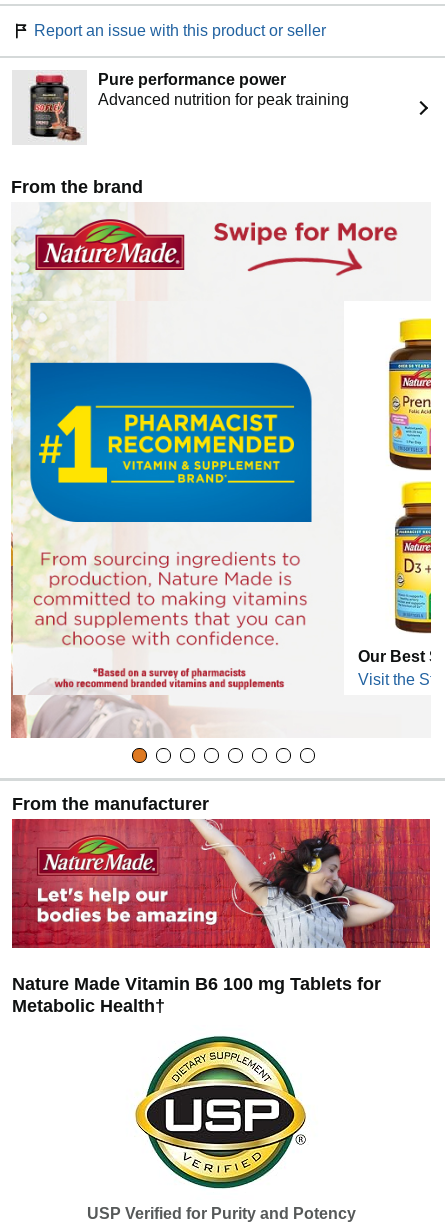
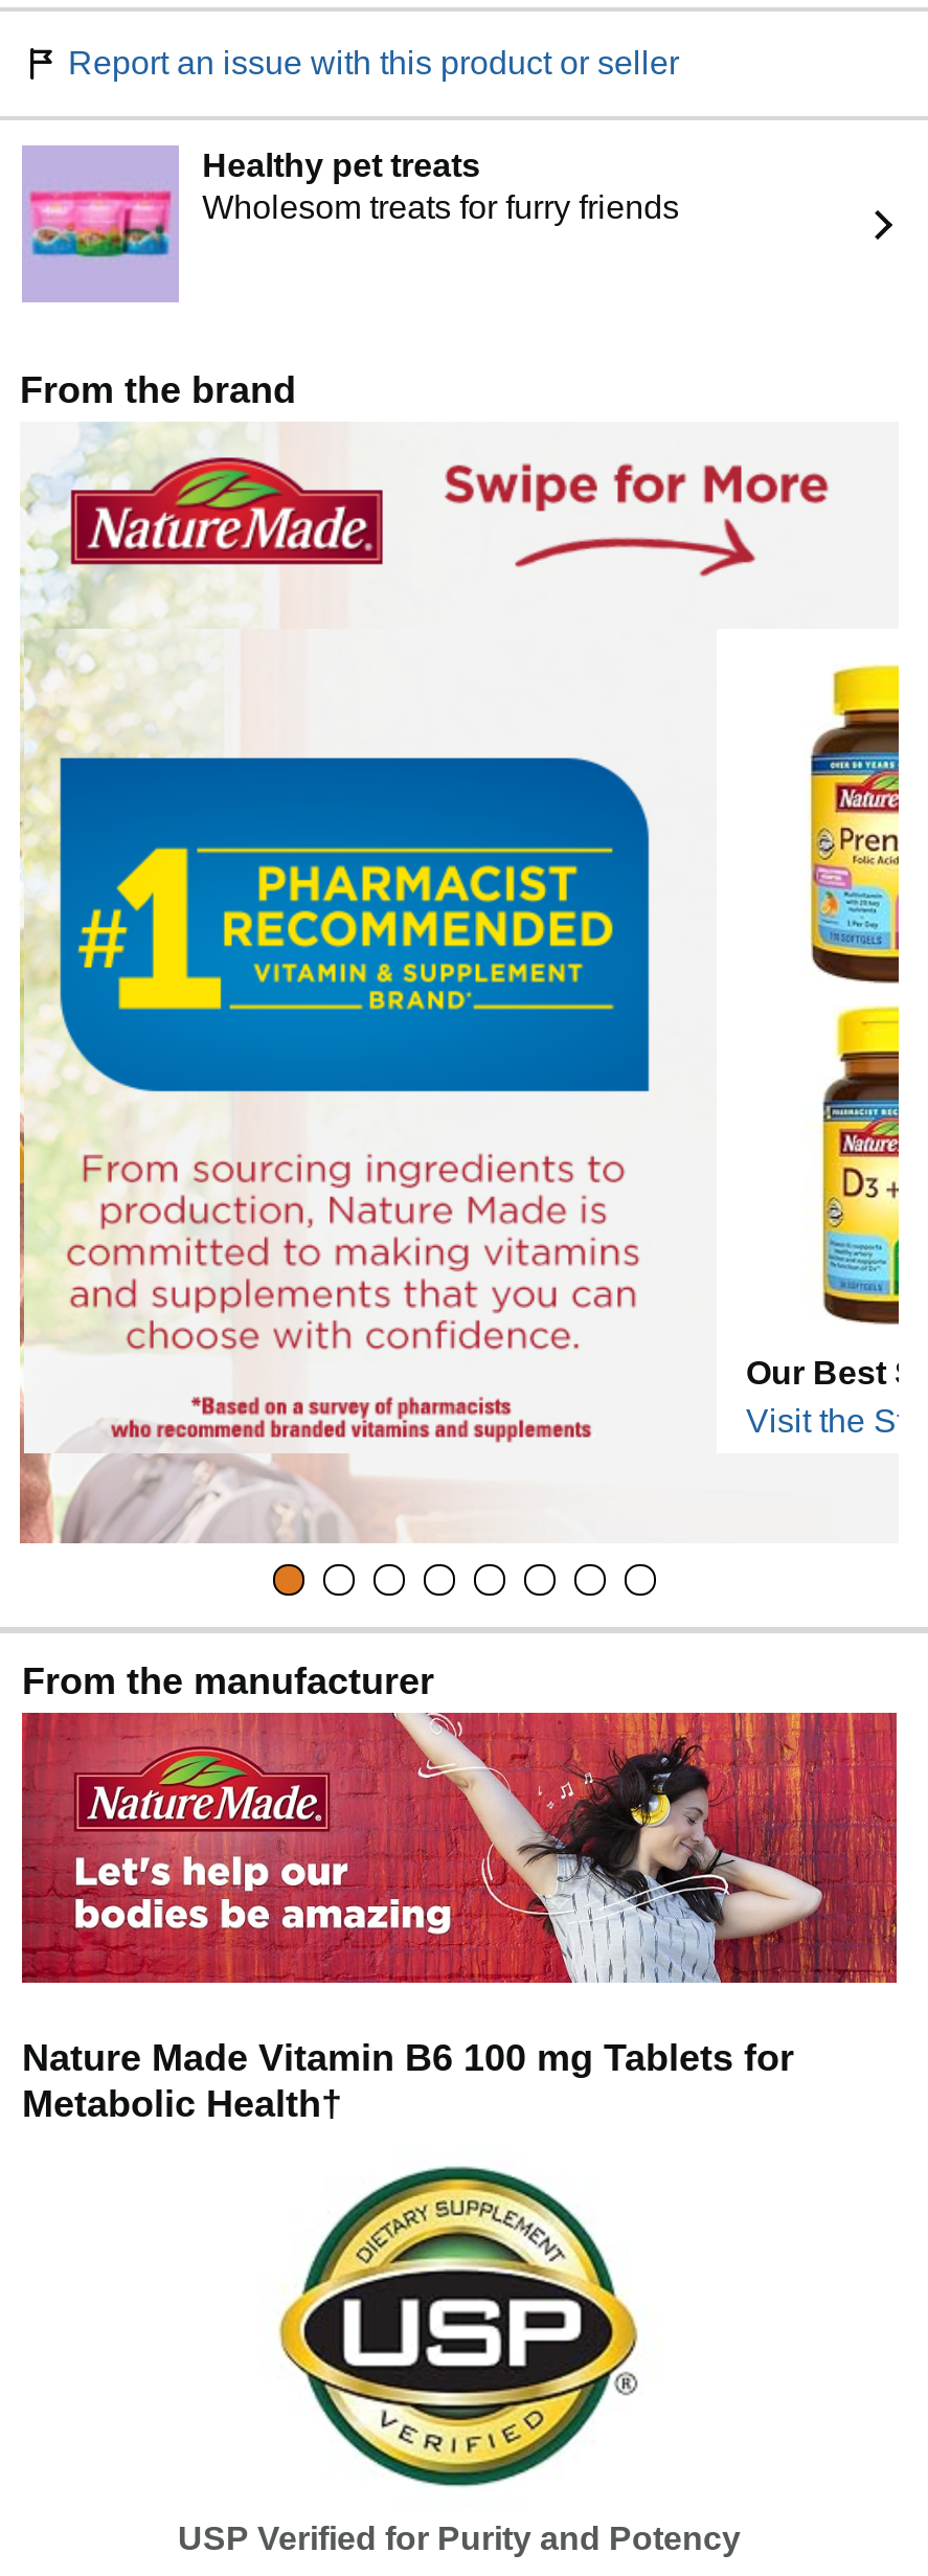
- [image]
- Pure performance power
- Advanced nutrition for peak training
+ [image]
+ Healthy pet treats
+ Wholesom treats for furry friends
